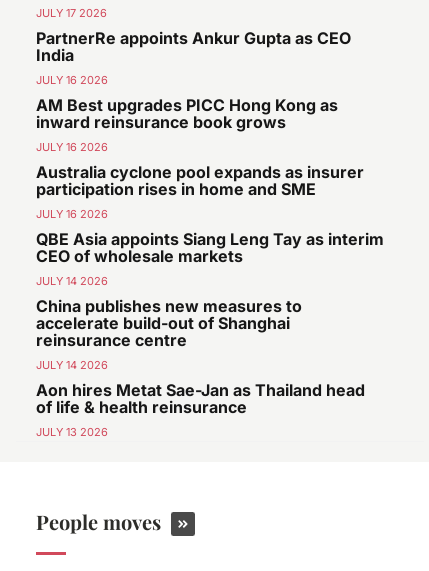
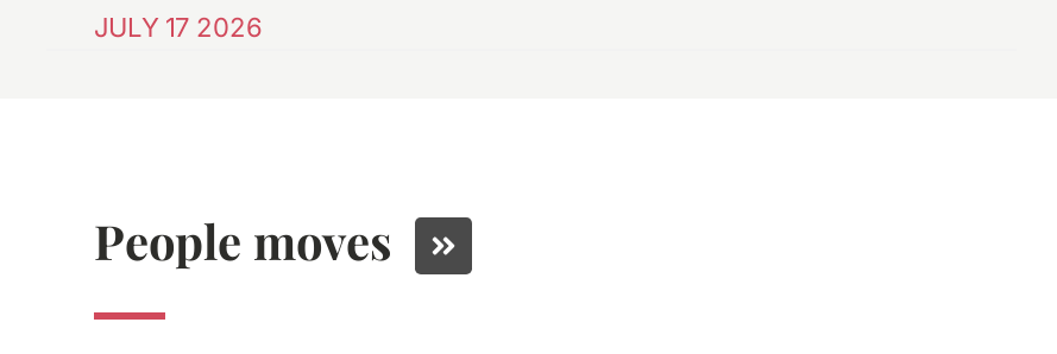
- PartnerRe appoints Ankur Gupta as CEO
- India
- JULY 16 2026
- AM Best upgrades PICC Hong Kong as
- inward reinsurance book grows
- JULY 16 2026
- Australia cyclone pool expands as insurer
- participation rises in home and SME
- JULY 16 2026
- QBE Asia appoints Siang Leng Tay as interim
- CEO of wholesale markets
- JULY 14 2026
- China publishes new measures to
- accelerate build-out of Shanghai
- reinsurance centre
- JULY 14 2026
- Aon hires Metat Sae-Jan as Thailand head
- of life & health reinsurance
- JULY 13 2026
